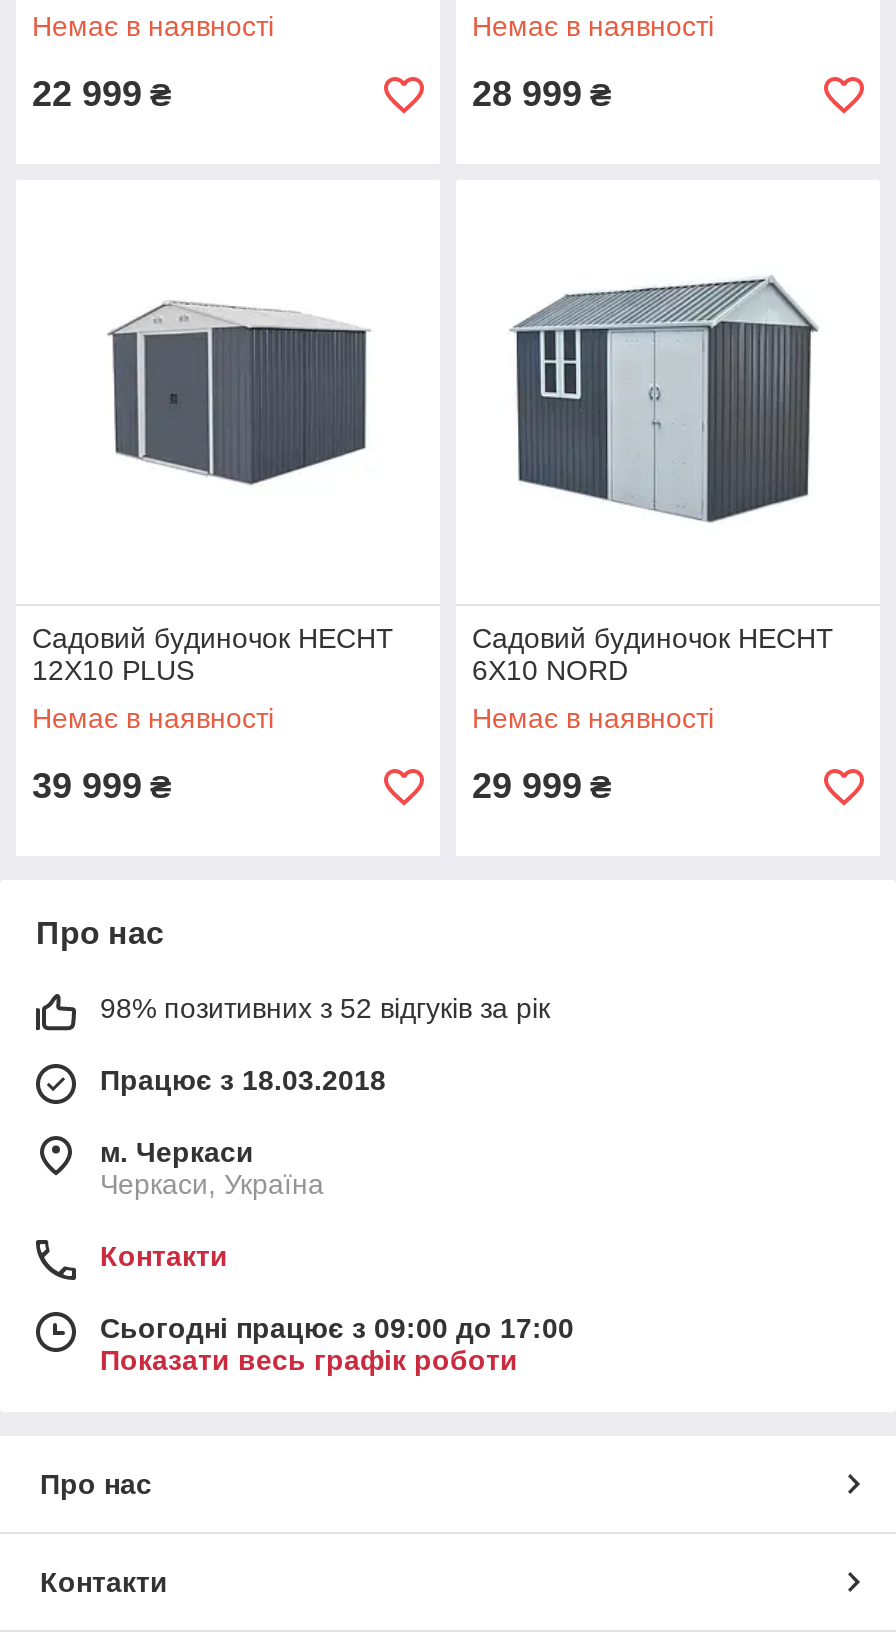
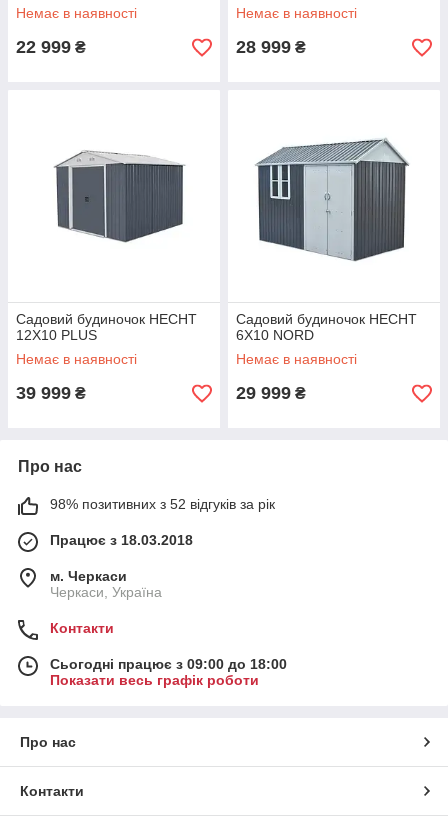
- Сьогодні працює з 09:00 до 17:00
+ Сьогодні працює з 09:00 до 18:00
